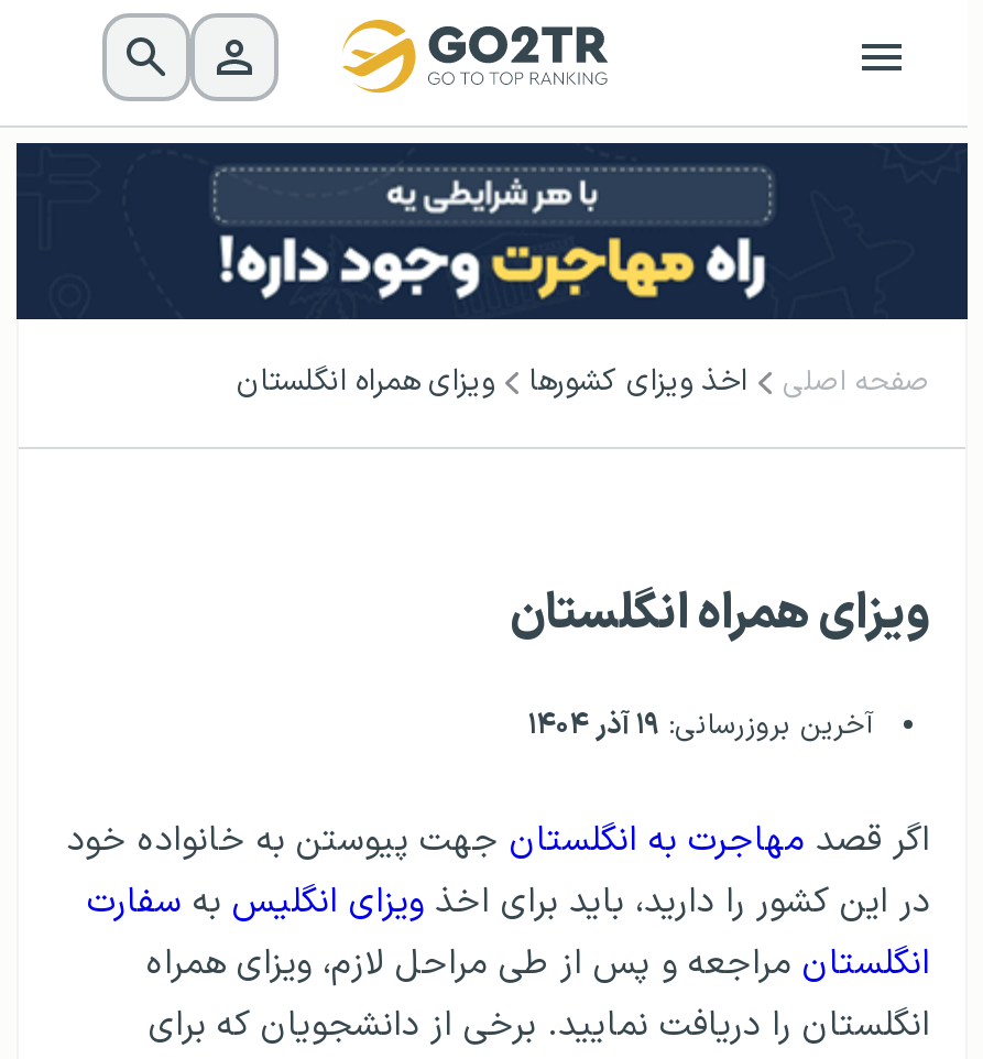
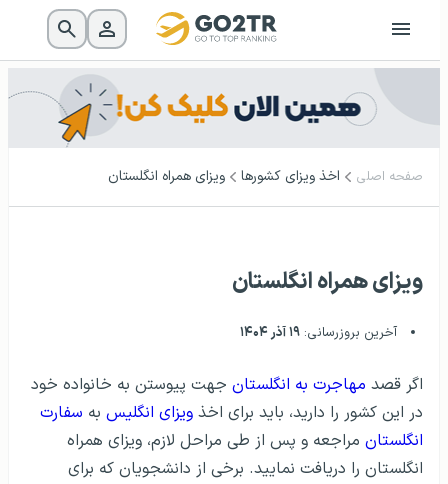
- [image]
+ [image]
